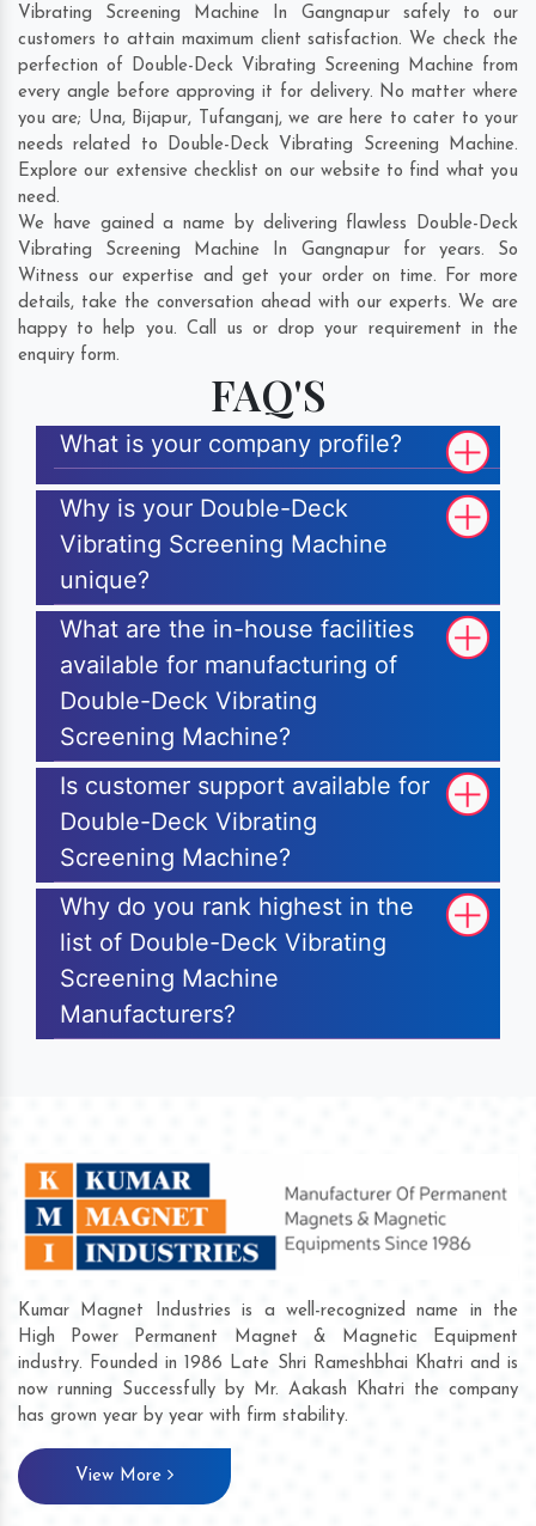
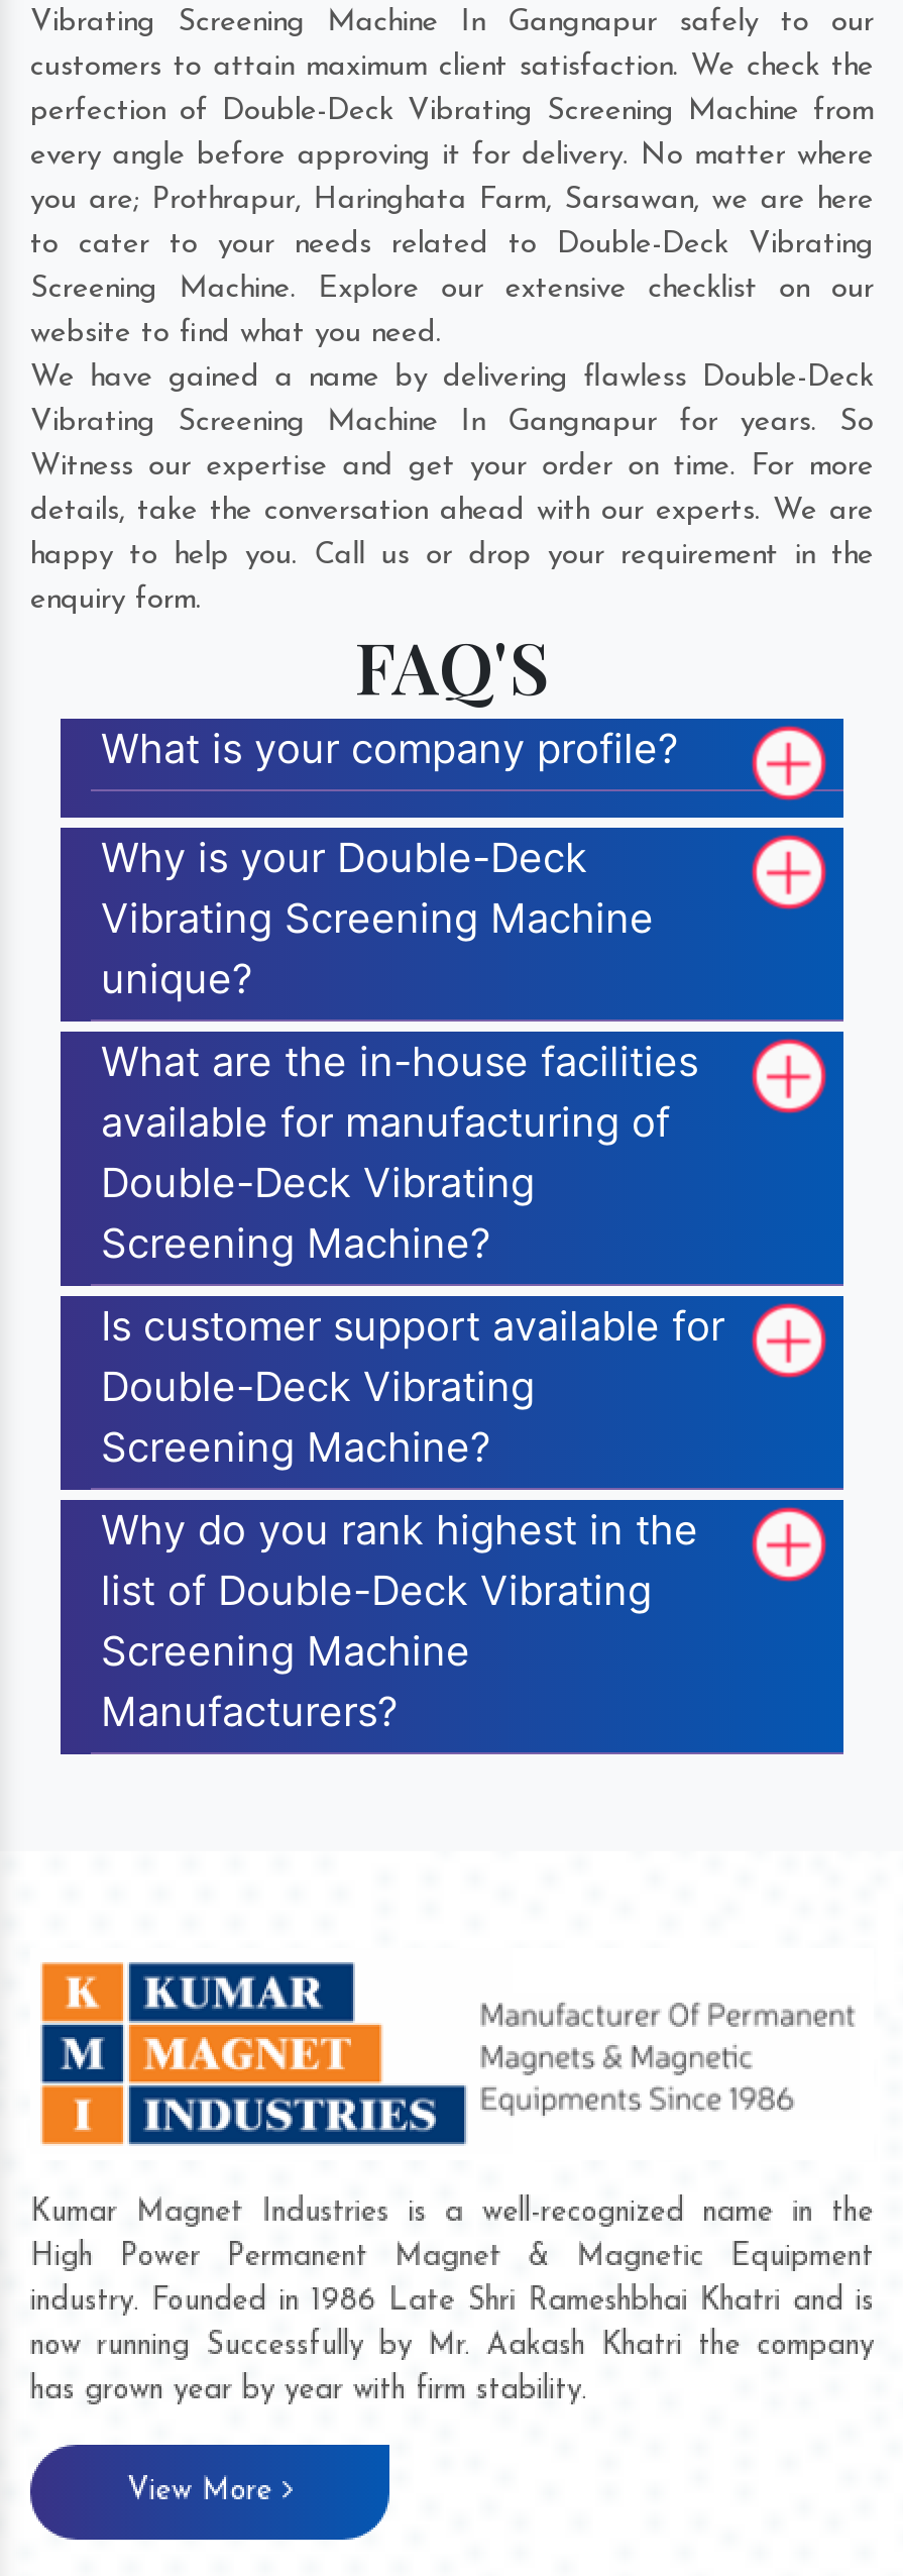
- you are; Una, Bijapur, Tufanganj, we are here to cater to your
+ you are; Prothrapur, Haringhata Farm, Sarsawan, we are here

- needs related to Double-Deck Vibrating Screening Machine.
+ to cater to your needs related to Double-Deck Vibrating

- Explore our extensive checklist on our website to find what you
+ Screening Machine. Explore our extensive checklist on our

- need.
+ website to find what you need.
